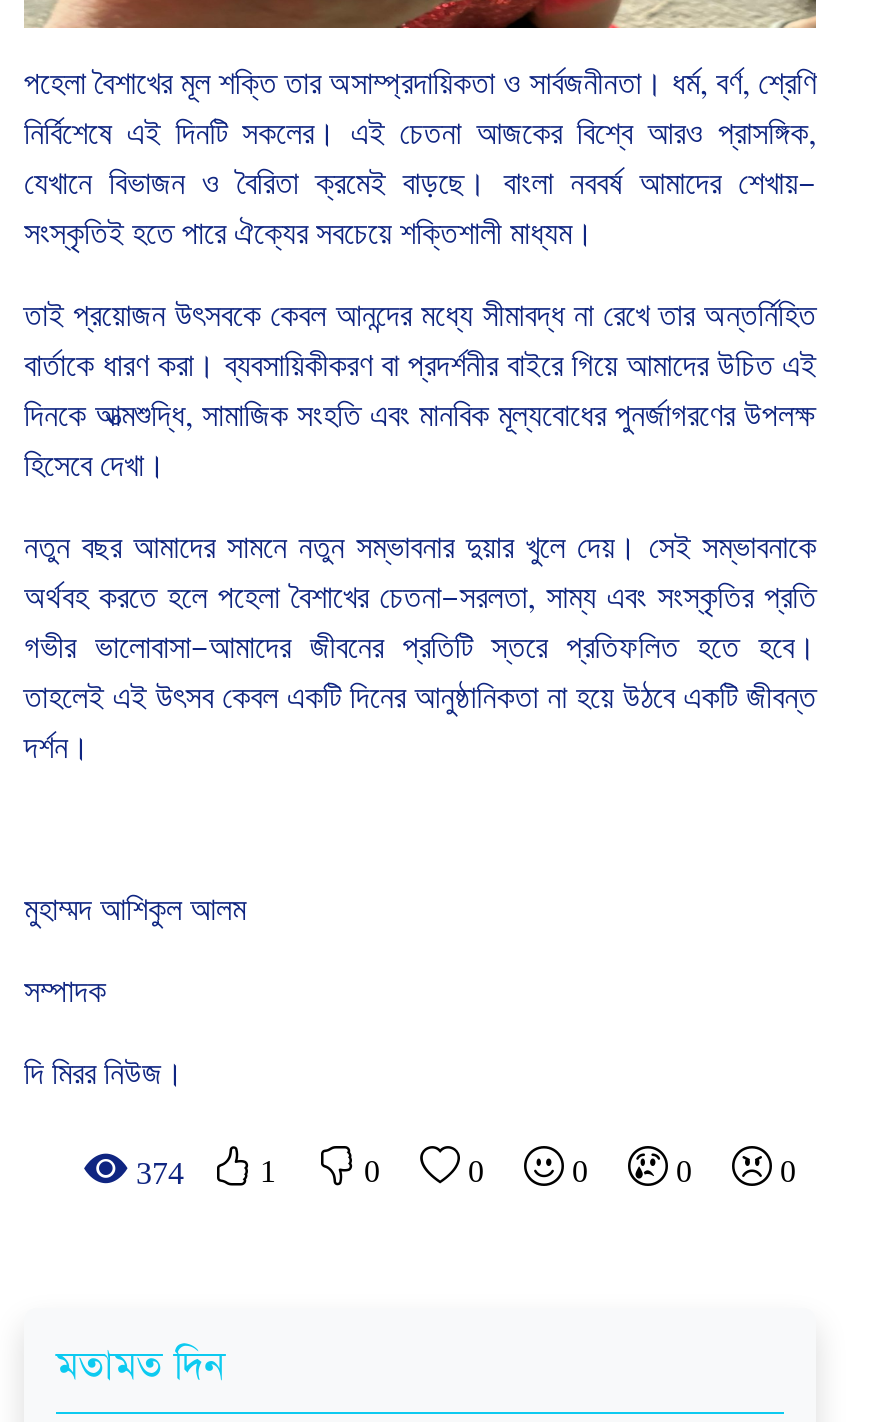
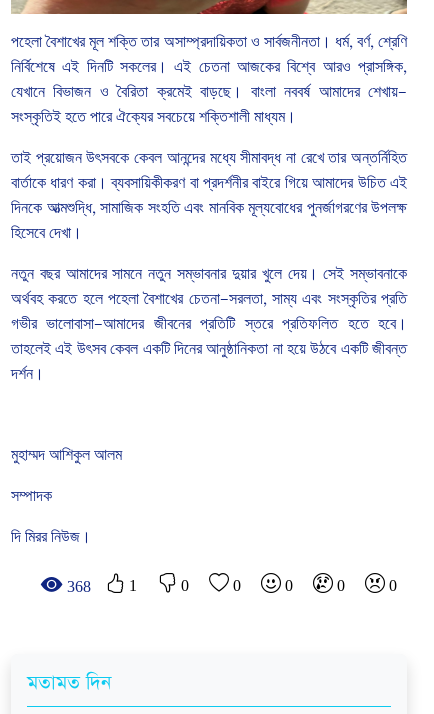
- 374 1
+ 368 1
